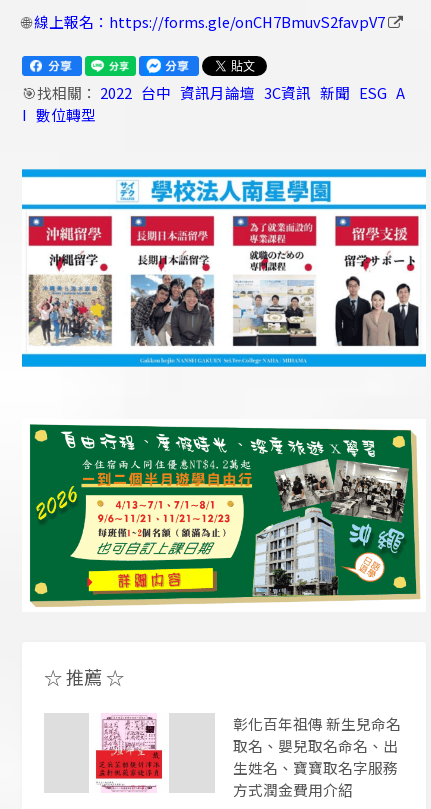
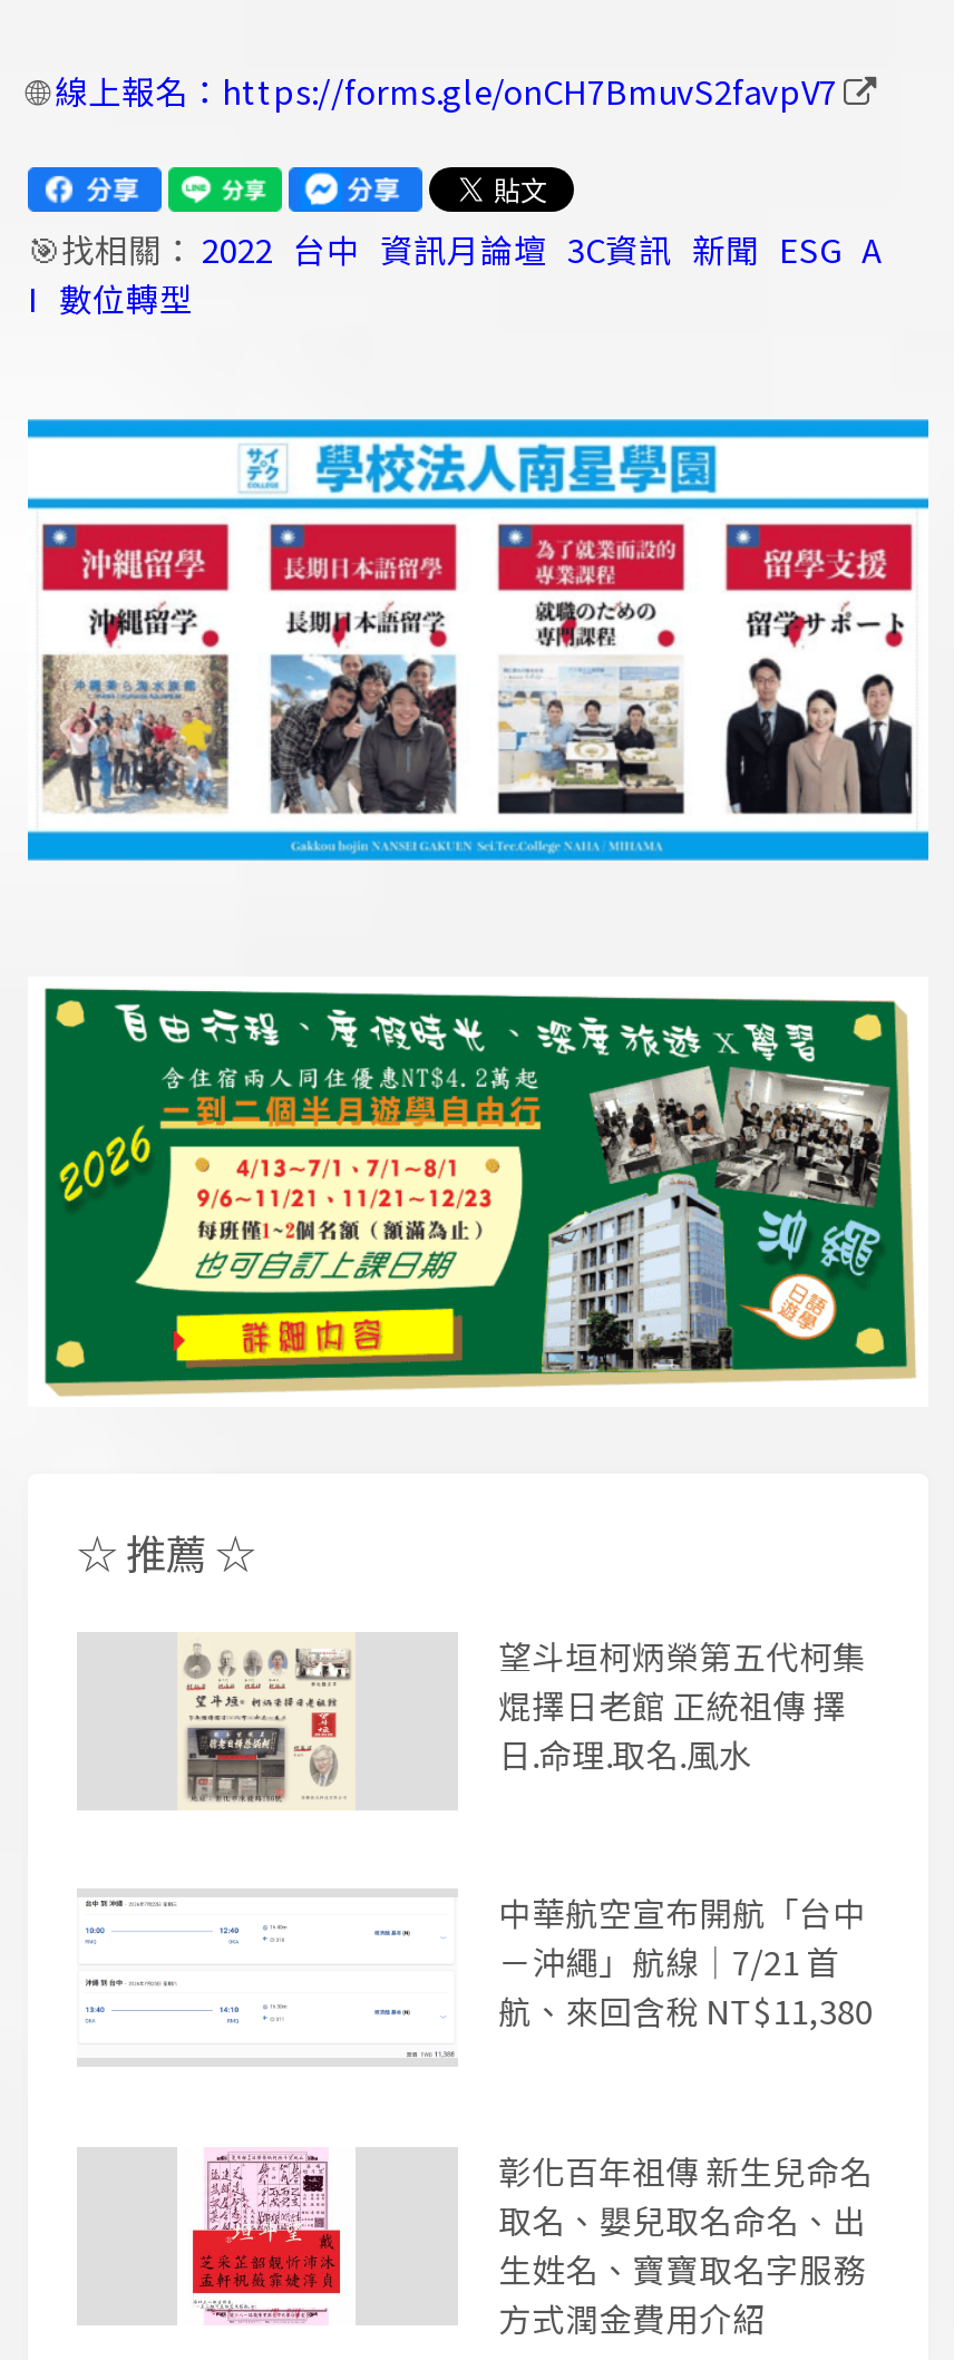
+ [image]

+ 望斗垣柯炳榮第五代柯集
+ 焜擇日老館 正統祖傳 擇
+ 日.命理.取名.風水
+ 中華航空宣布開航「台中
+ －沖繩」航線｜7/21 首
+ 航、來回含稅 NT$11,380
